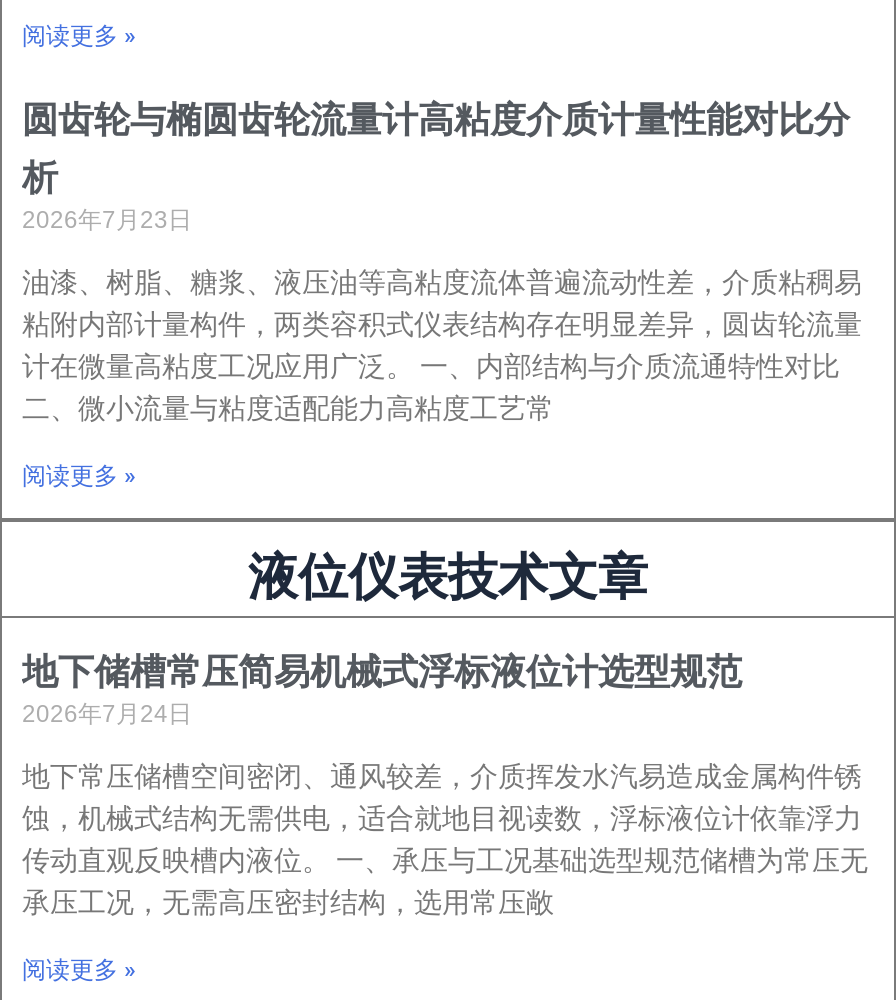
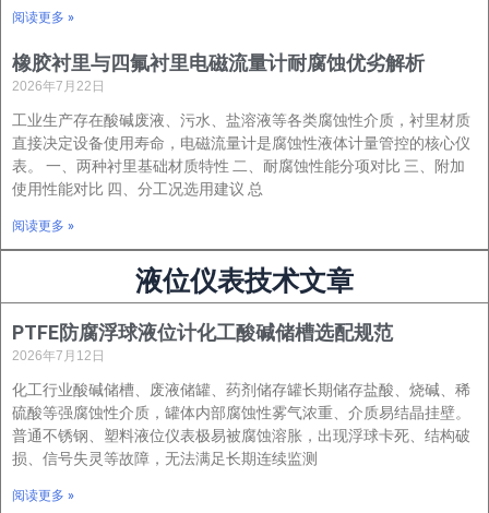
- 圆齿轮与椭圆齿轮流量计高粘度介质计量性能对比分
- 析
- 2026年7月23日
+ 橡胶衬里与四氟衬里电磁流量计耐腐蚀优劣解析
+ 2026年7月22日

- 油漆、树脂、糖浆、液压油等高粘度流体普遍流动性差，介质粘稠易
- 粘附内部计量构件，两类容积式仪表结构存在明显差异，圆齿轮流量
- 计在微量高粘度工况应用广泛。 一、内部结构与介质流通特性对比
- 二、微小流量与粘度适配能力高粘度工艺常
+ 工业生产存在酸碱废液、污水、盐溶液等各类腐蚀性介质，衬里材质
+ 直接决定设备使用寿命，电磁流量计是腐蚀性液体计量管控的核心仪
+ 表。 一、两种衬里基础材质特性 二、耐腐蚀性能分项对比 三、附加
+ 使用性能对比 四、分工况选用建议 总

- 地下储槽常压简易机械式浮标液位计选型规范
- 2026年7月24日
+ PTFE防腐浮球液位计化工酸碱储槽选配规范
+ 2026年7月12日

- 地下常压储槽空间密闭、通风较差，介质挥发水汽易造成金属构件锈
- 蚀，机械式结构无需供电，适合就地目视读数，浮标液位计依靠浮力
- 传动直观反映槽内液位。 一、承压与工况基础选型规范储槽为常压无
- 承压工况，无需高压密封结构，选用常压敞
+ 化工行业酸碱储槽、废液储罐、药剂储存罐长期储存盐酸、烧碱、稀
+ 硫酸等强腐蚀性介质，罐体内部腐蚀性雾气浓重、介质易结晶挂壁。
+ 普通不锈钢、塑料液位仪表极易被腐蚀溶胀，出现浮球卡死、结构破
+ 损、信号失灵等故障，无法满足长期连续监测
